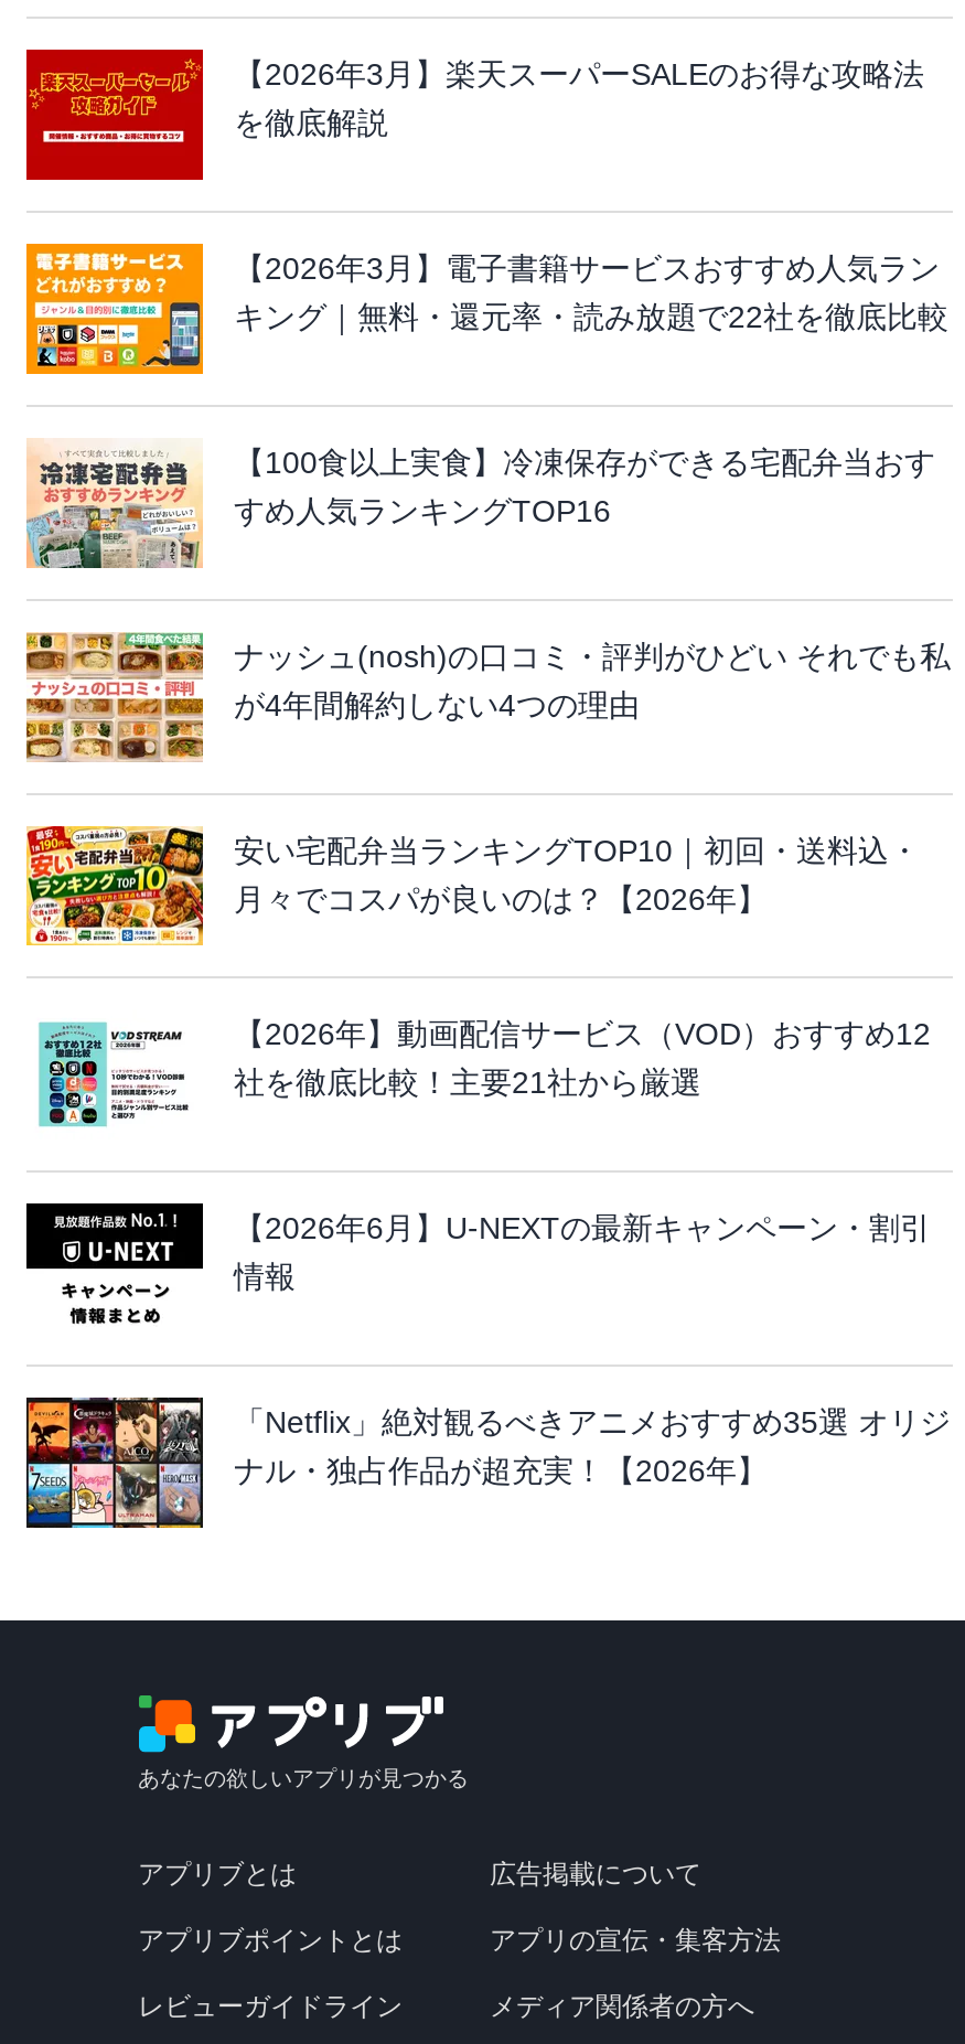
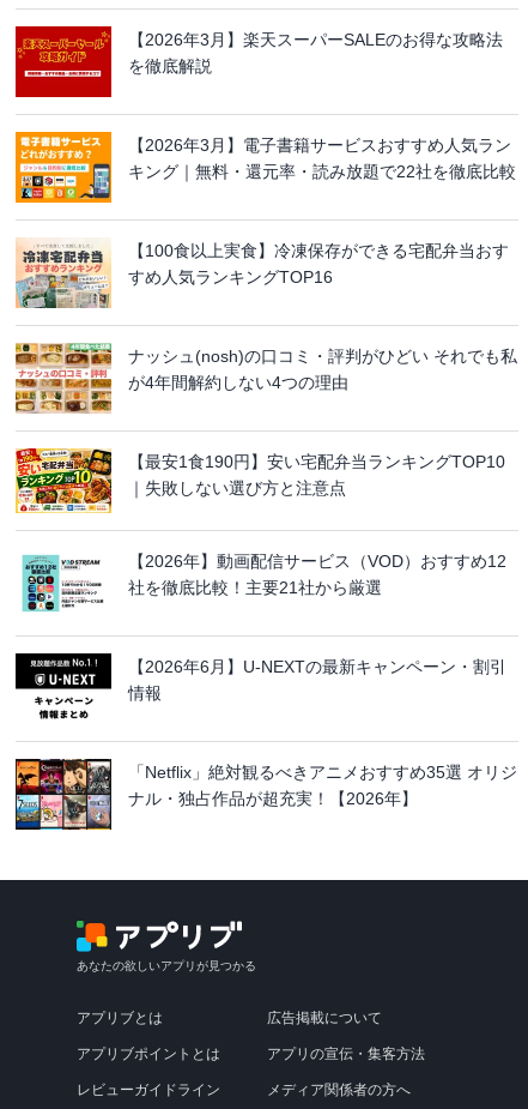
- 安い宅配弁当ランキングTOP10｜初回・送料込・
- 月々でコスパが良いのは？【2026年】
+ 【最安1食190円】安い宅配弁当ランキングTOP10
+ ｜失敗しない選び方と注意点
